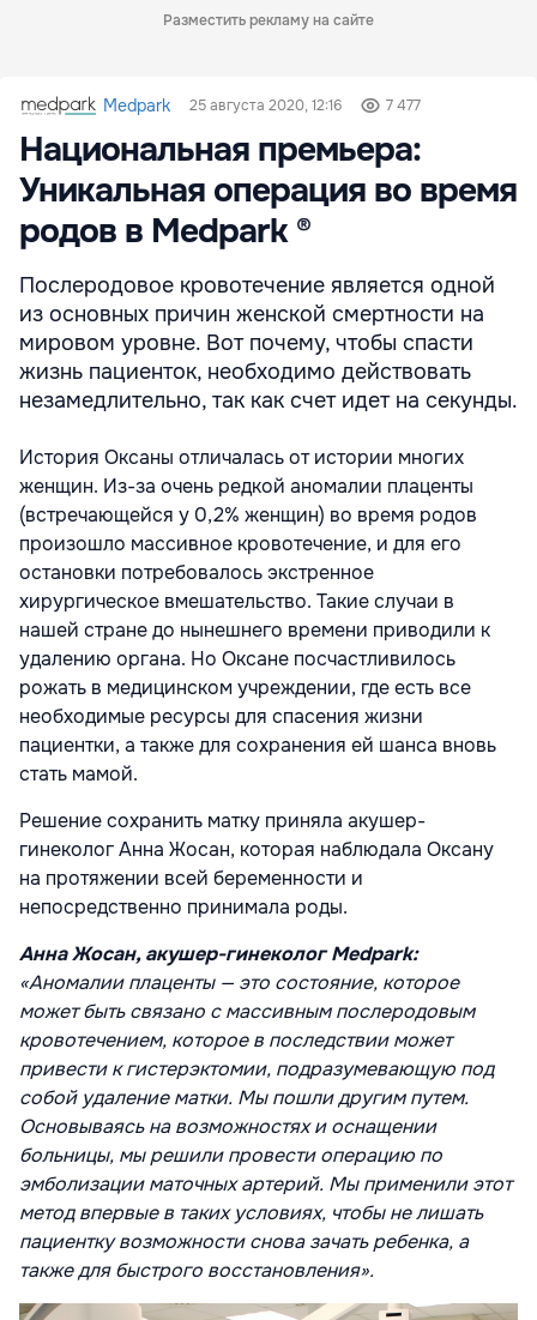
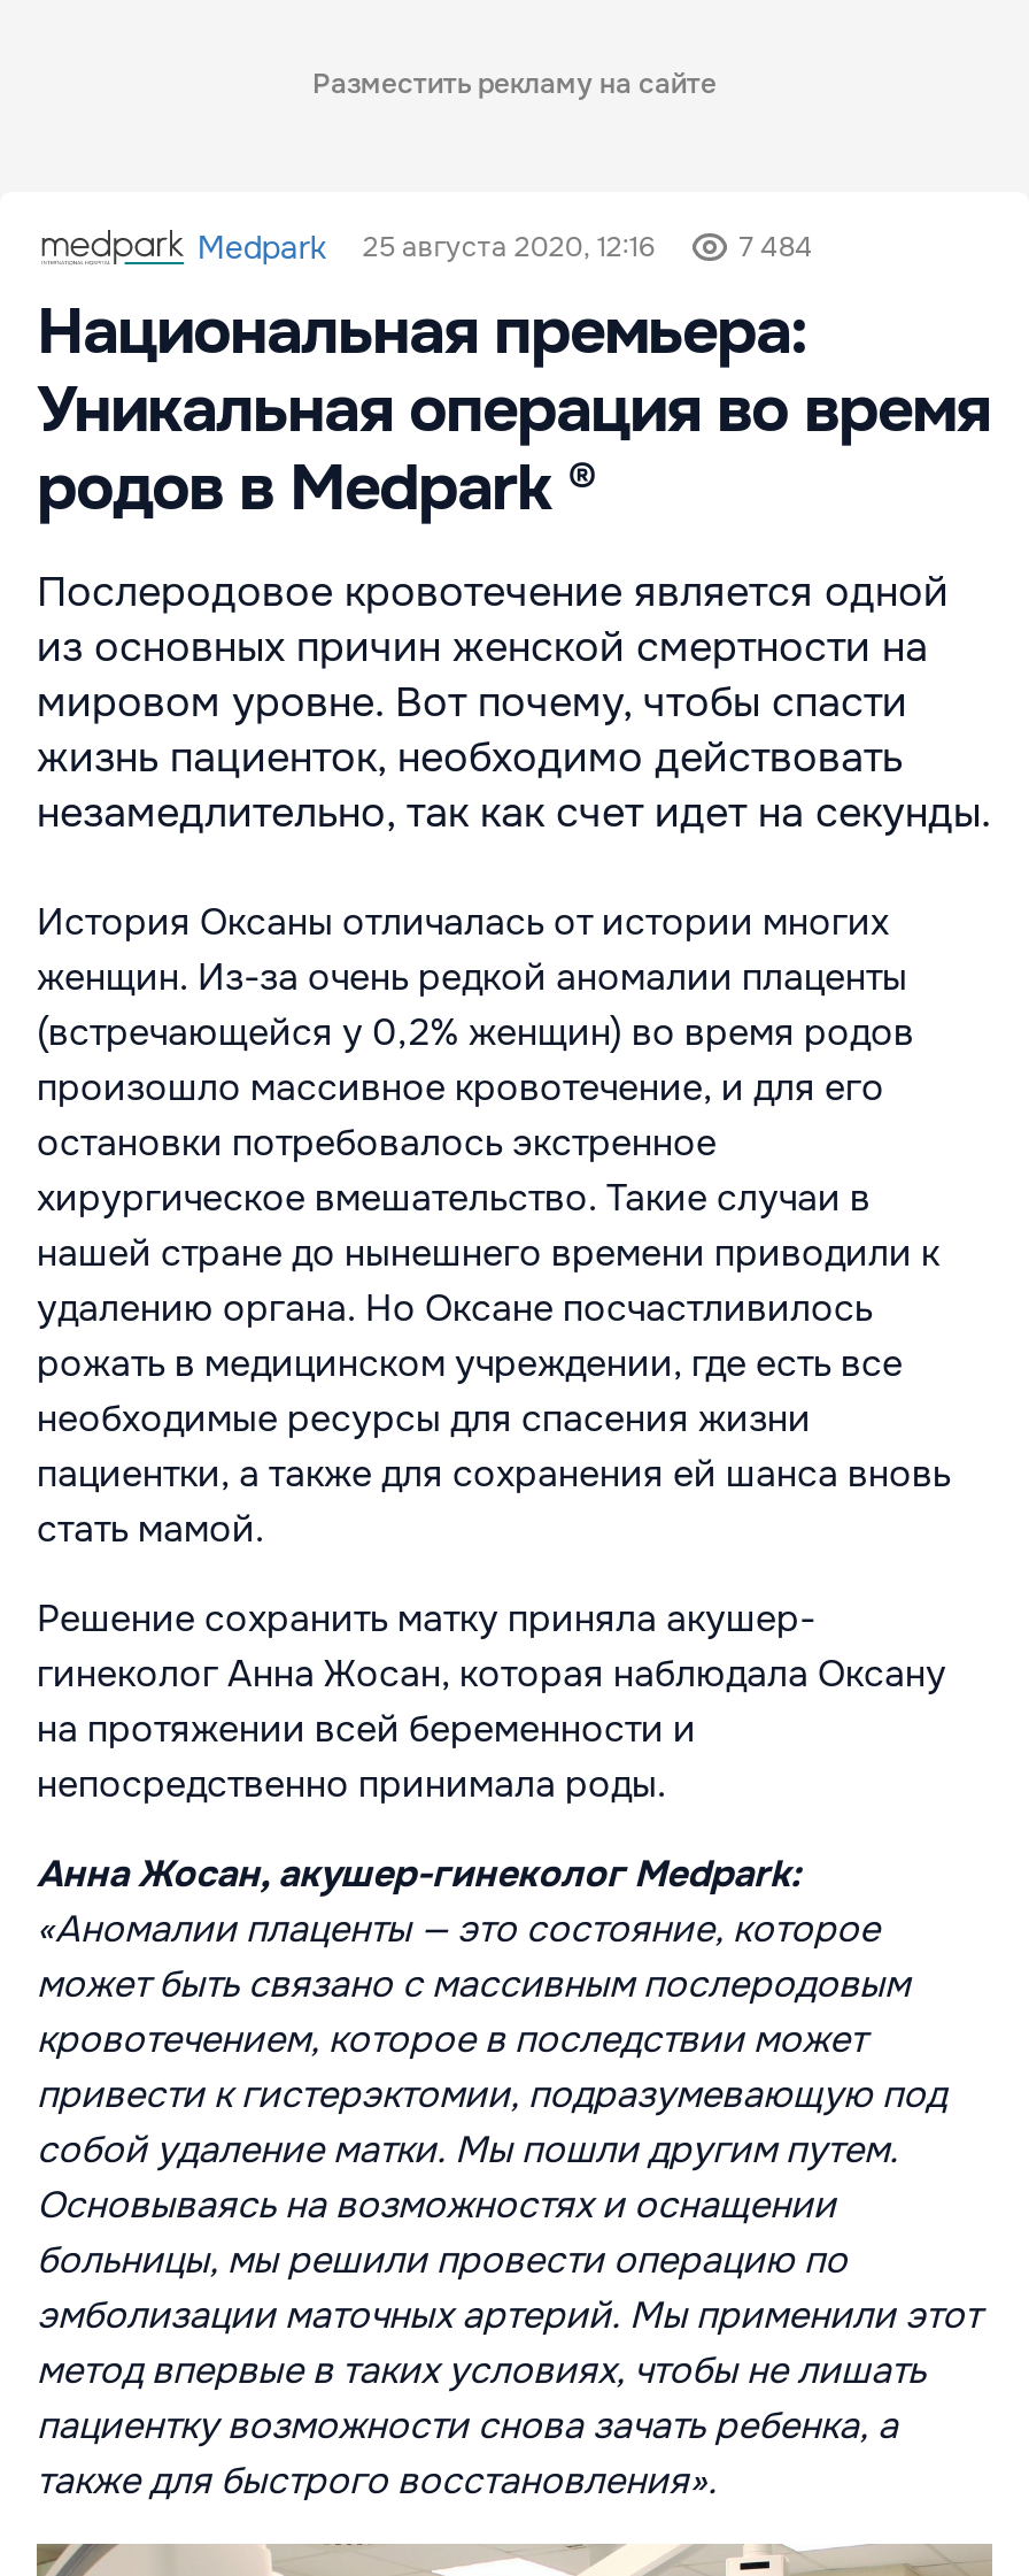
- 7 477
+ 7 484
